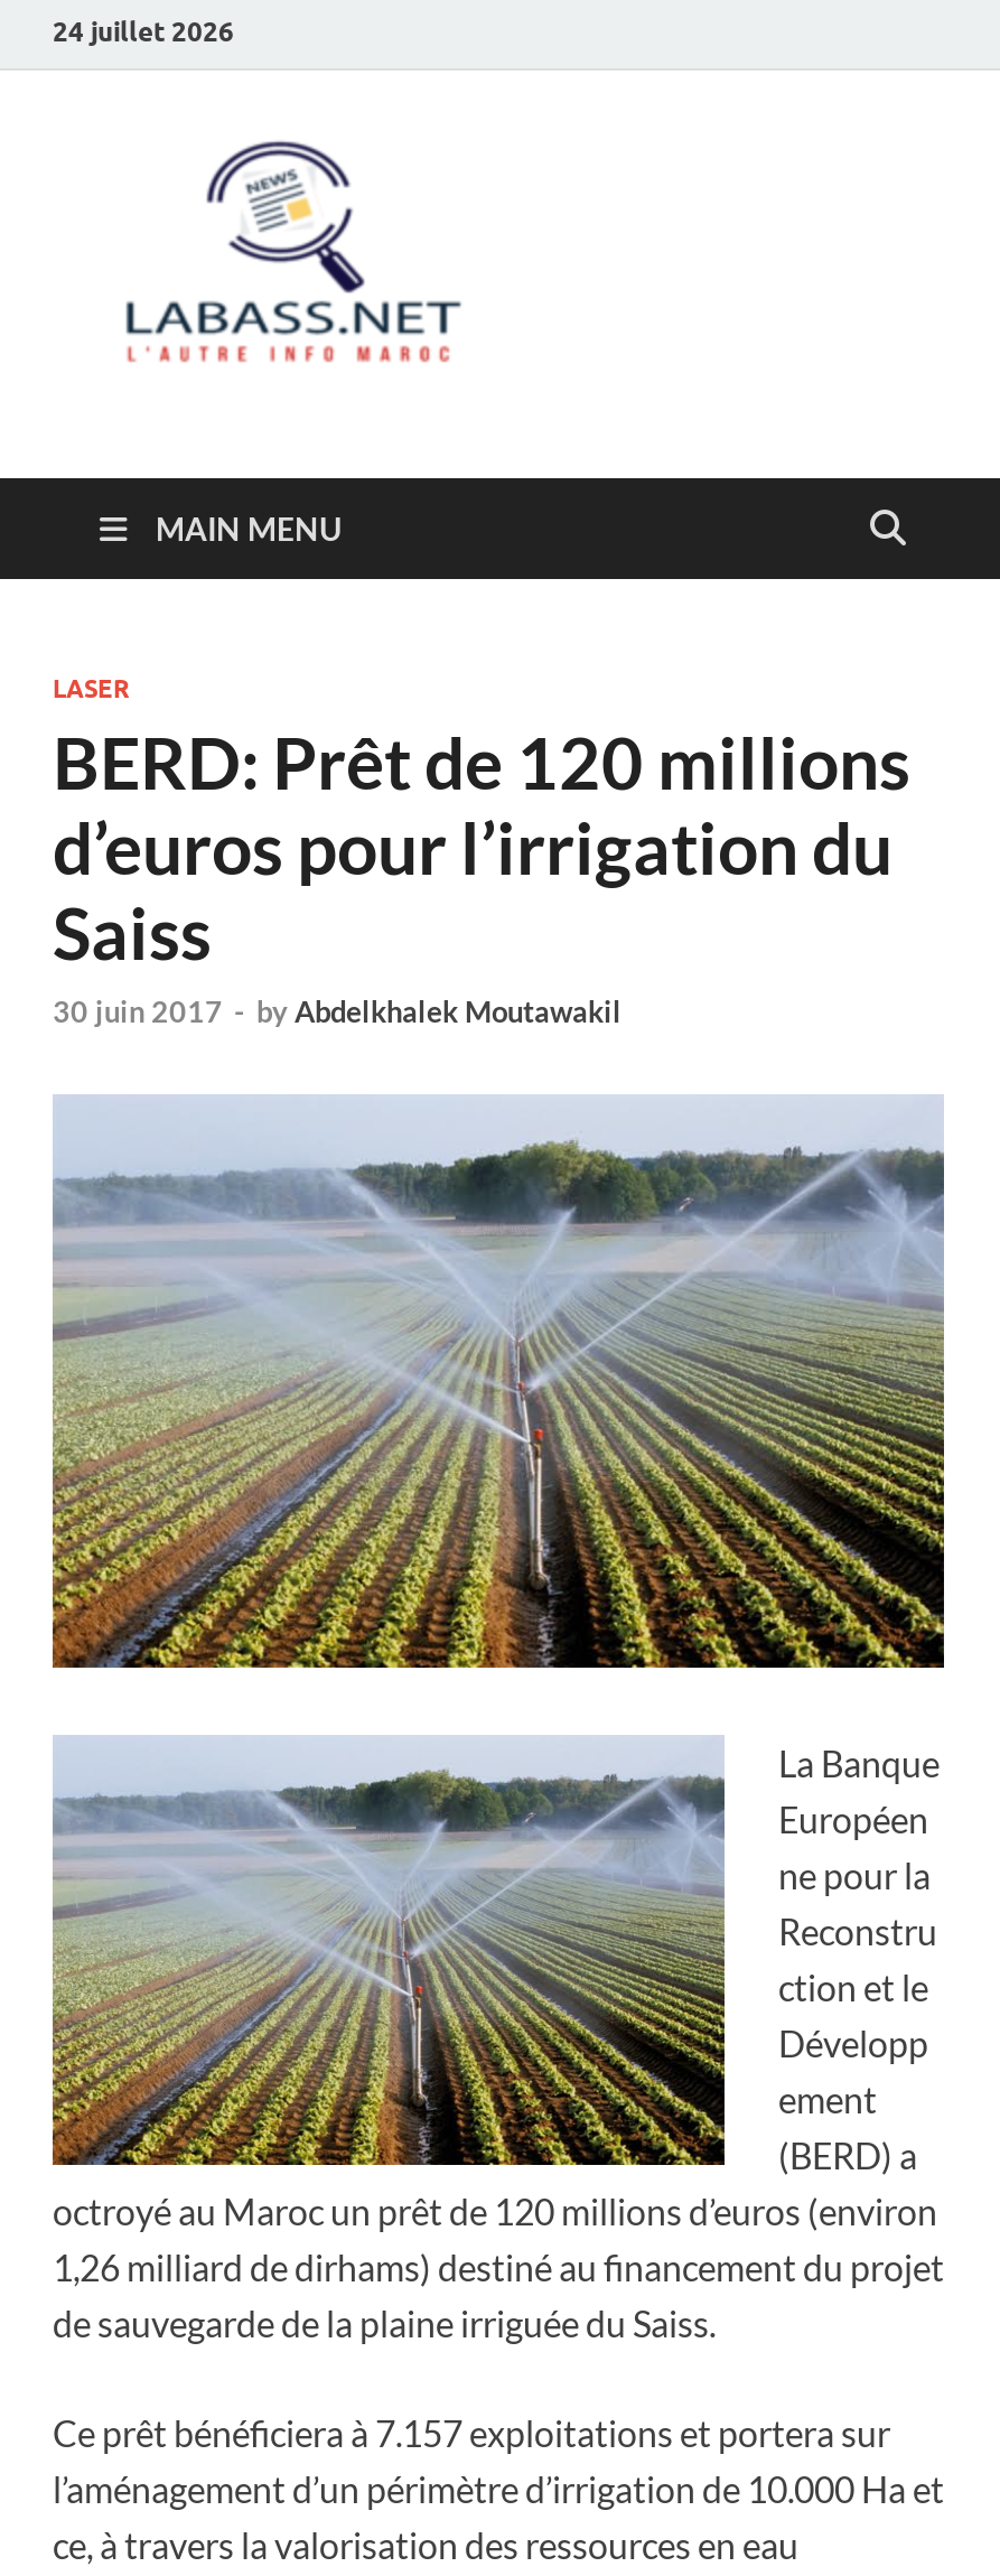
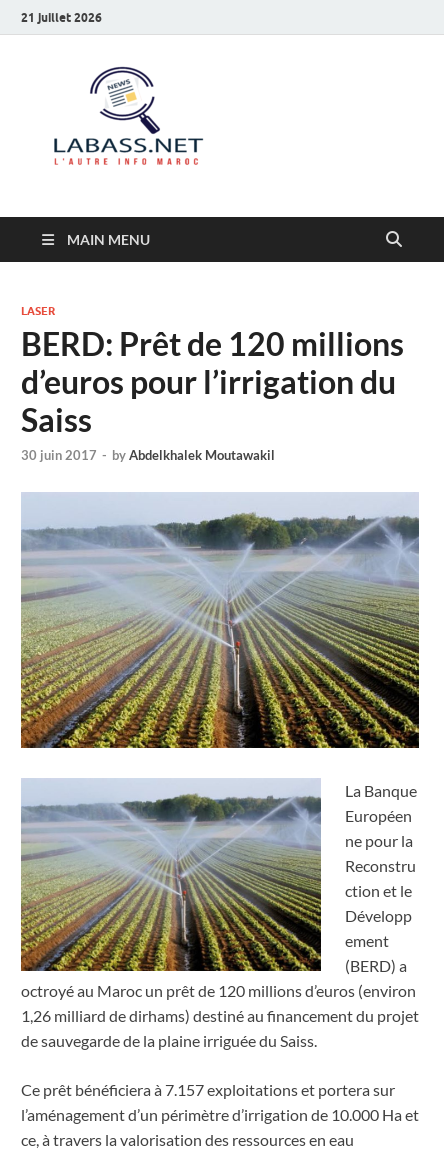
- 24 juillet 2026
+ 21 juillet 2026
